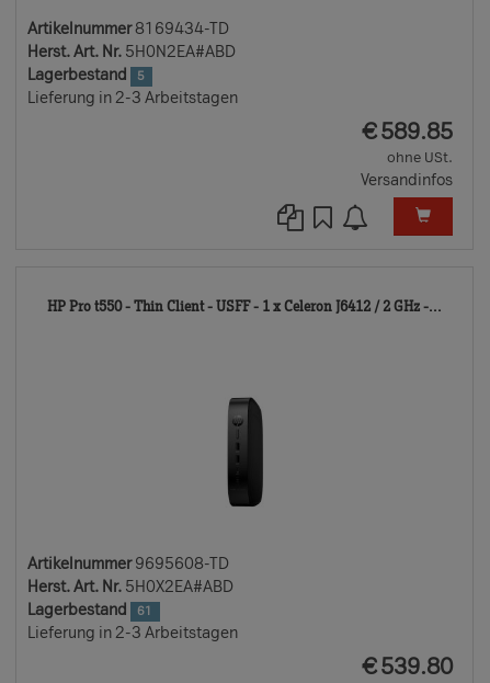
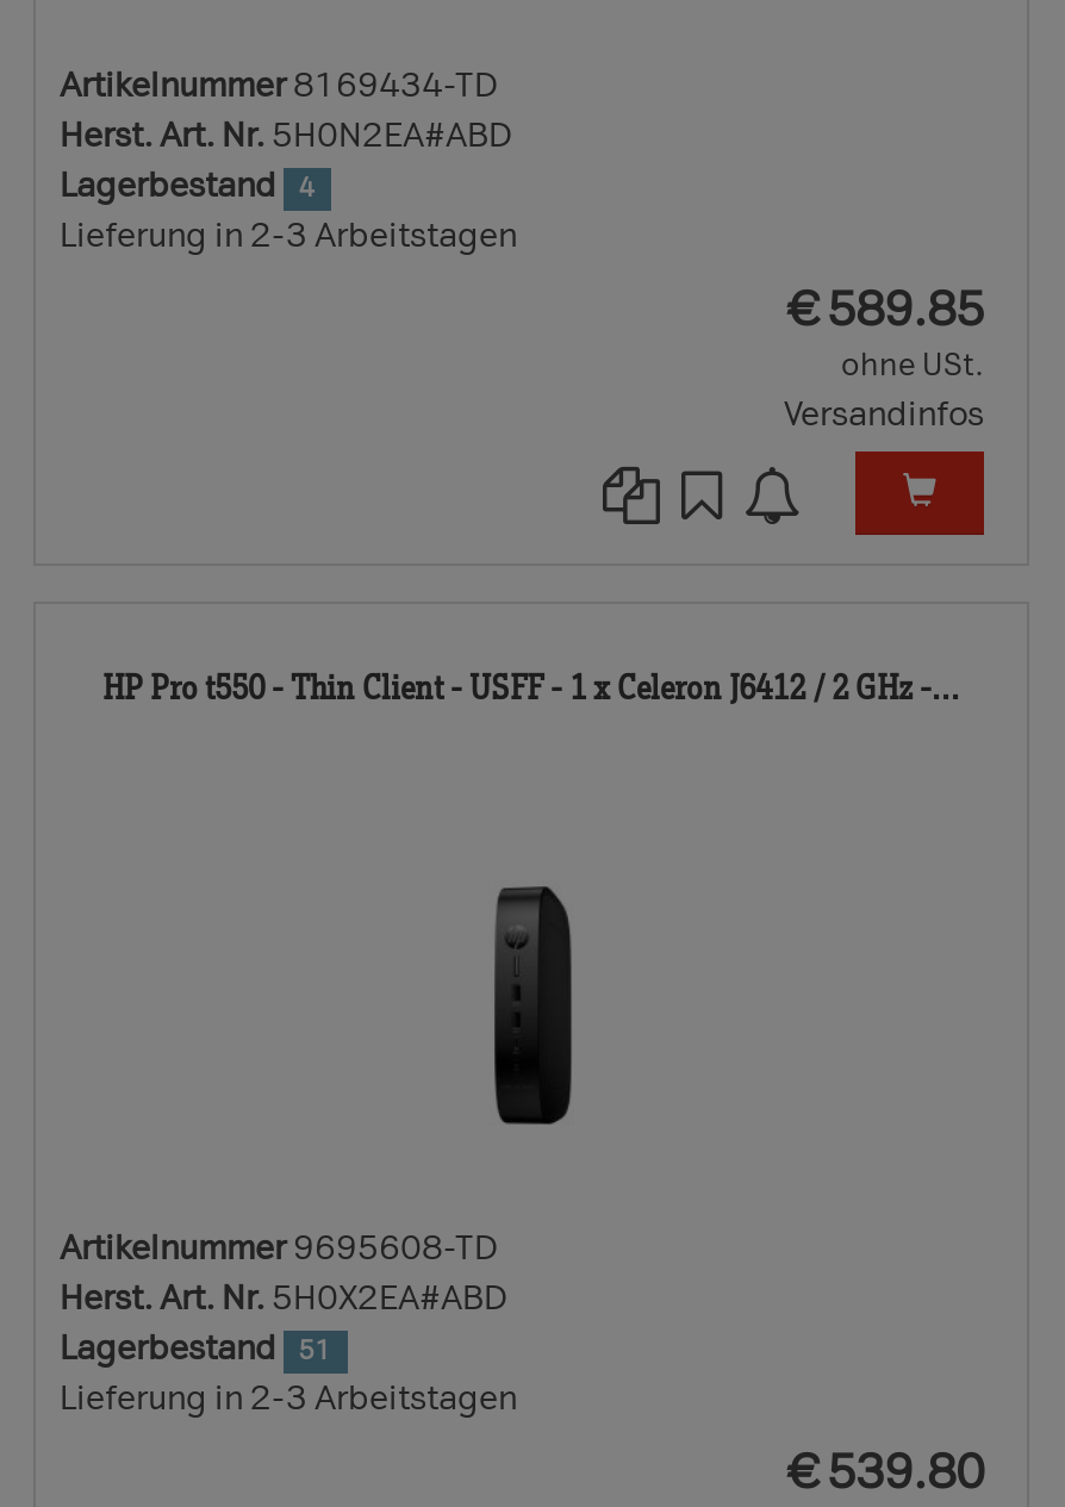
- Lagerbestand 5
+ Lagerbestand 4

- Lagerbestand 61
+ Lagerbestand 51
